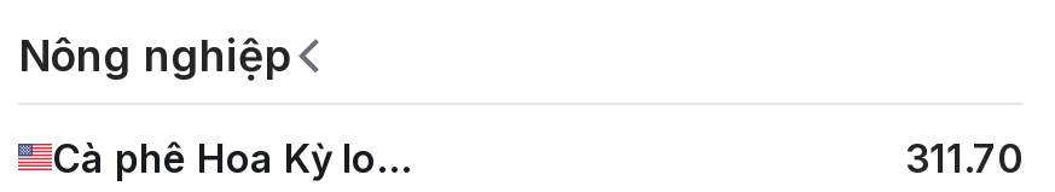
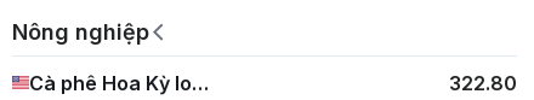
- 311.70
+ 322.80
